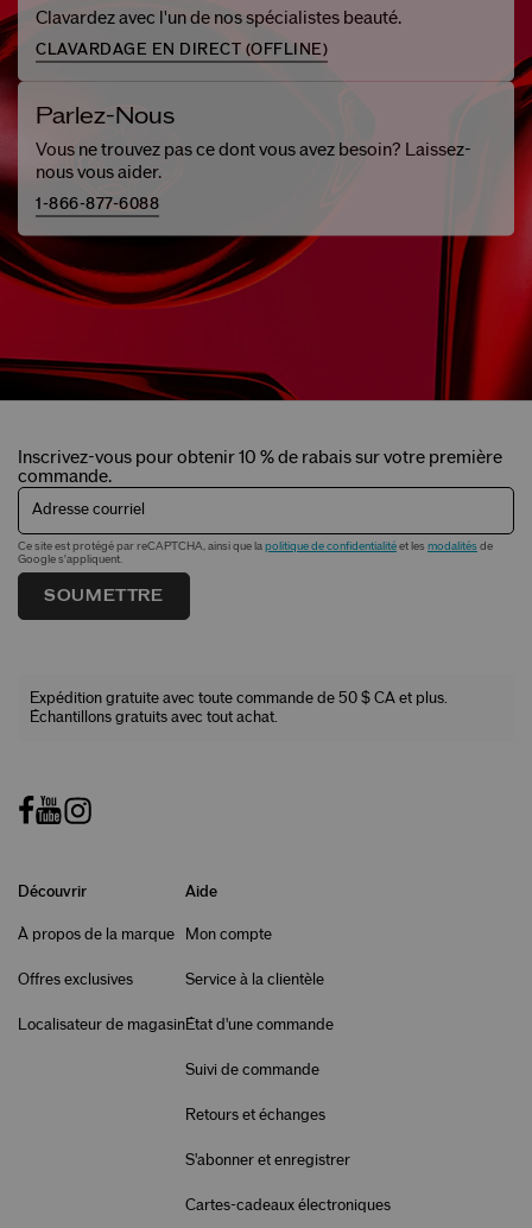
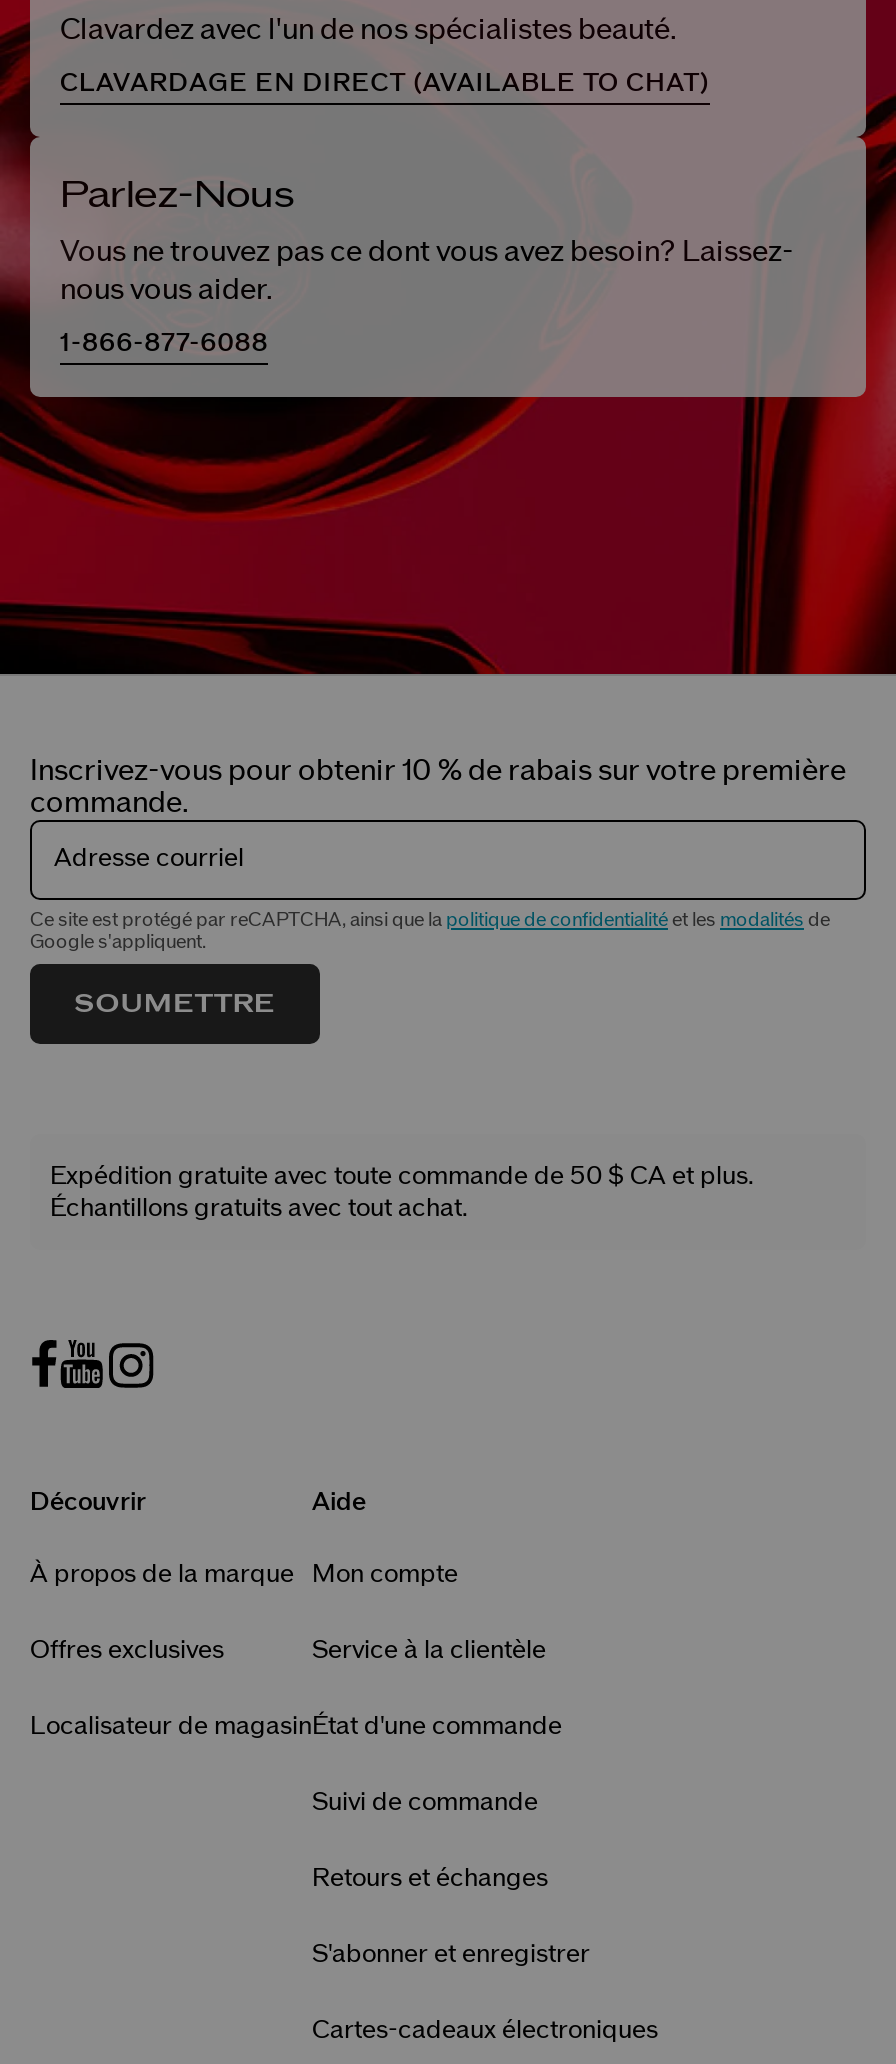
- CLAVARDAGE EN DIRECT (OFFLINE)
+ CLAVARDAGE EN DIRECT (AVAILABLE TO CHAT)
